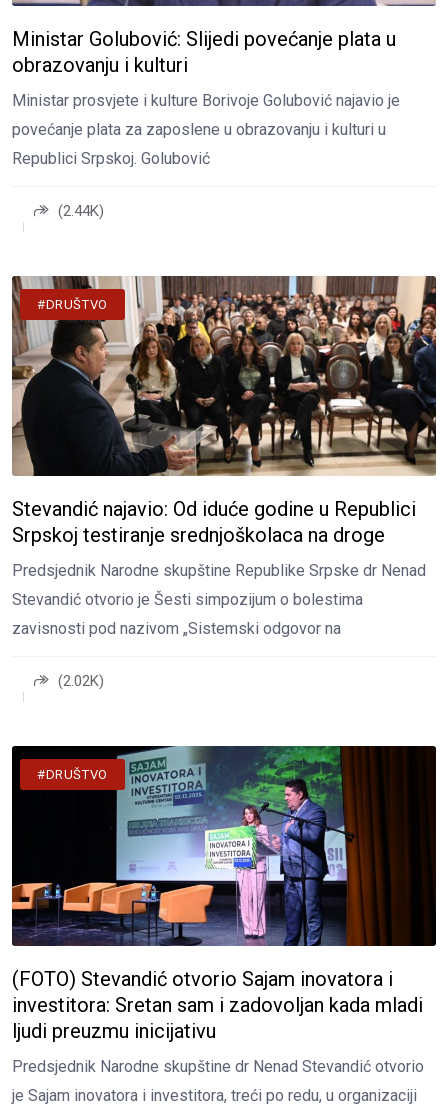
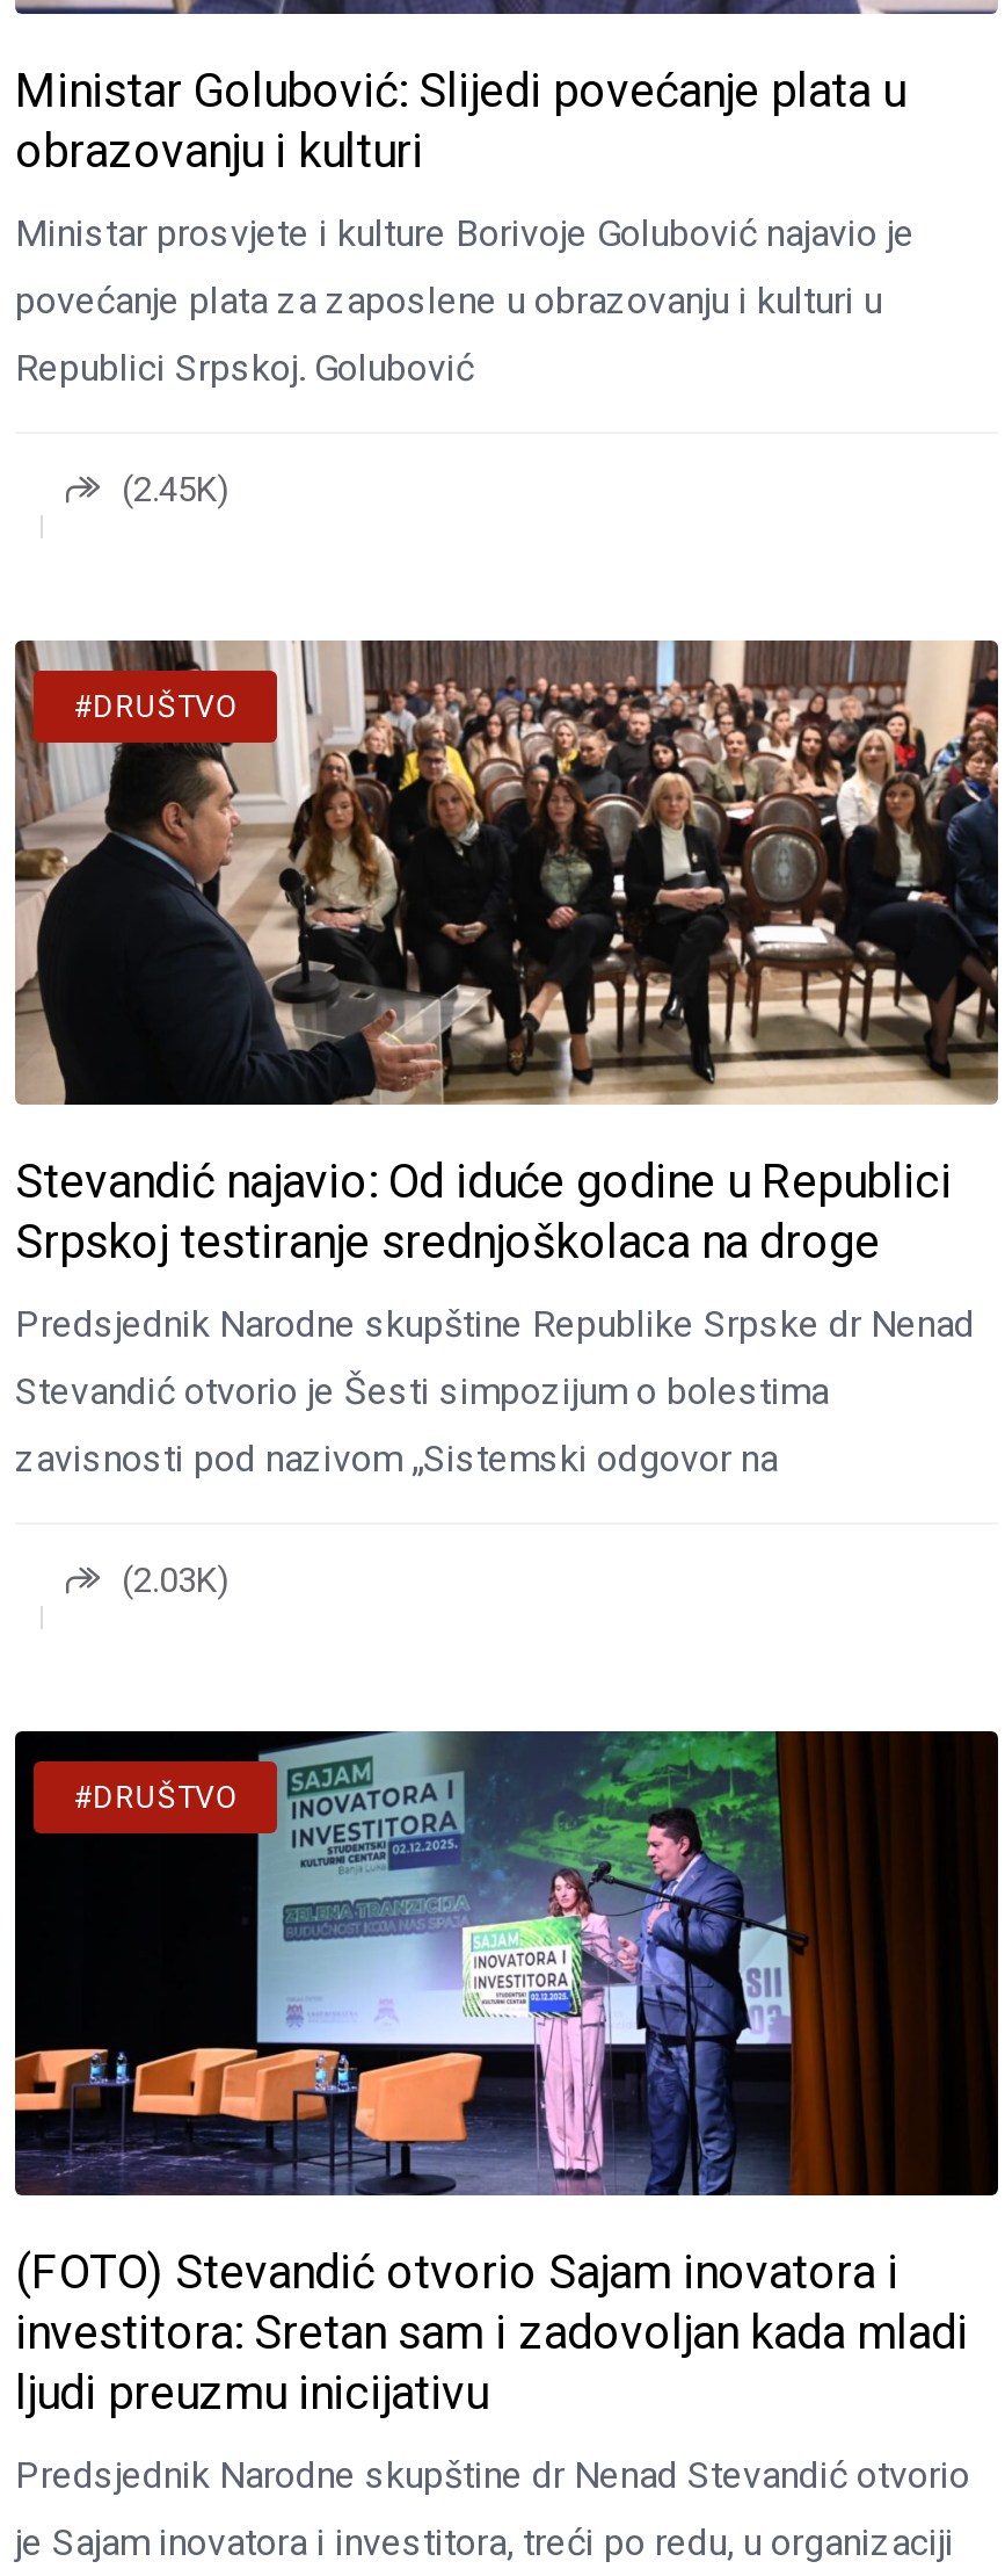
- (2.44K)
+ (2.45K)

- (2.02K)
+ (2.03K)
